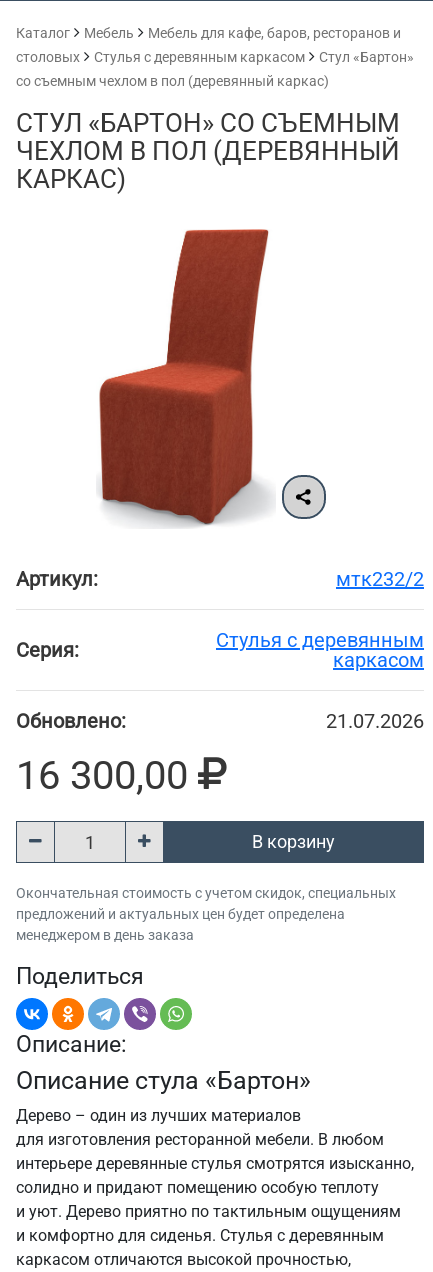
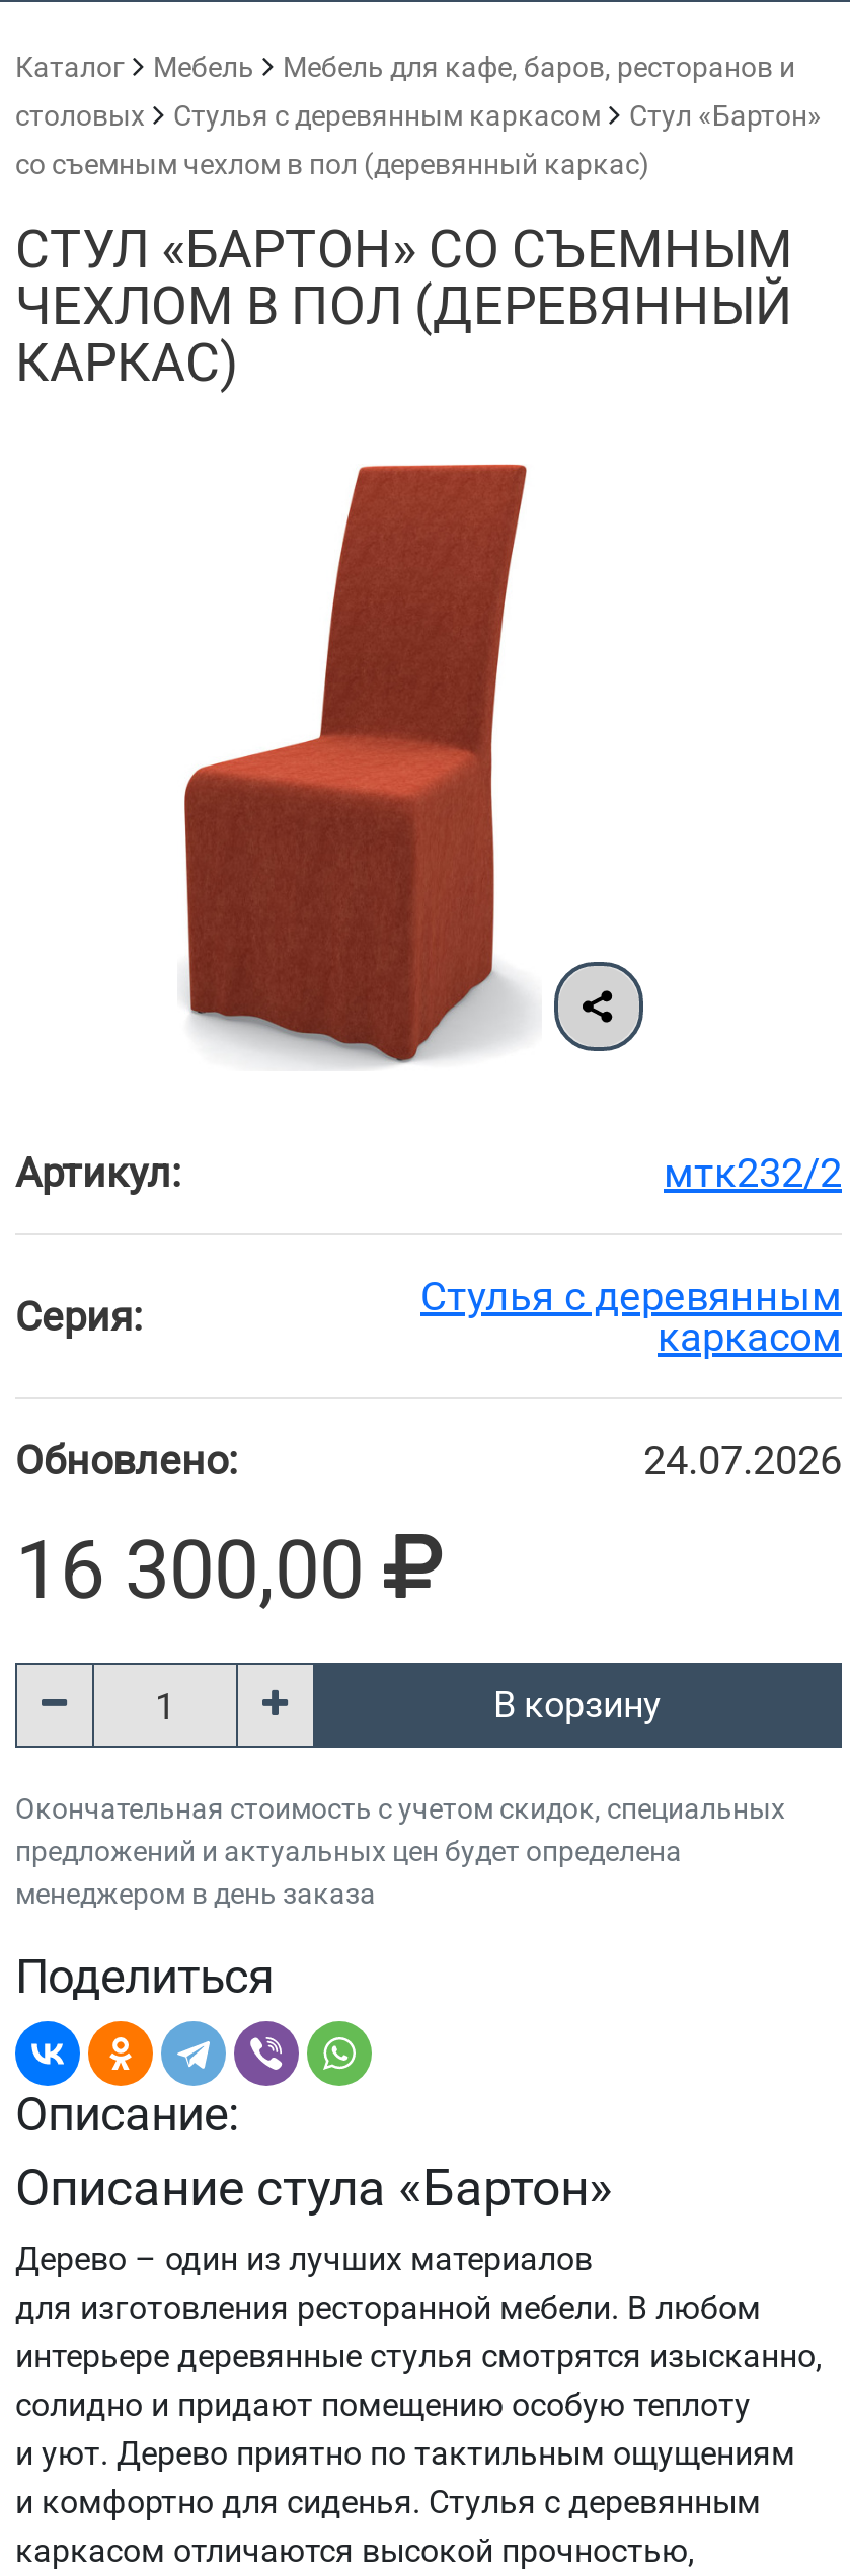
- 21.07.2026
+ 24.07.2026
